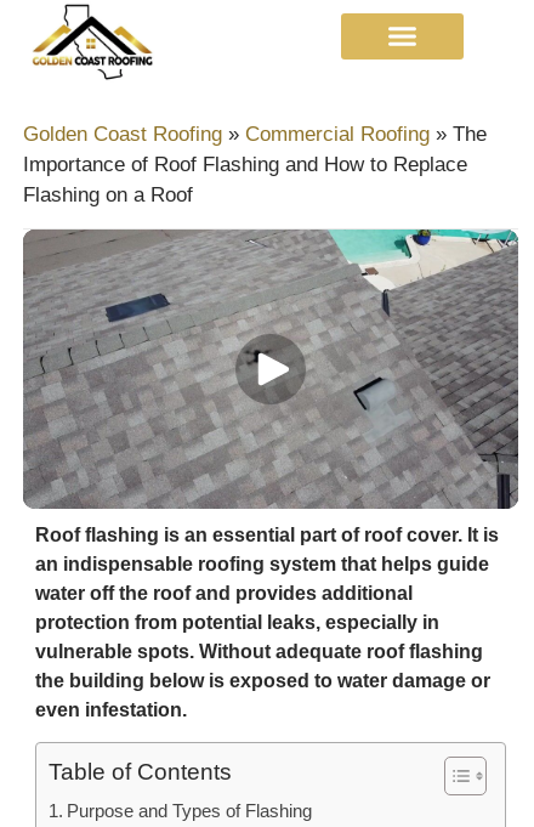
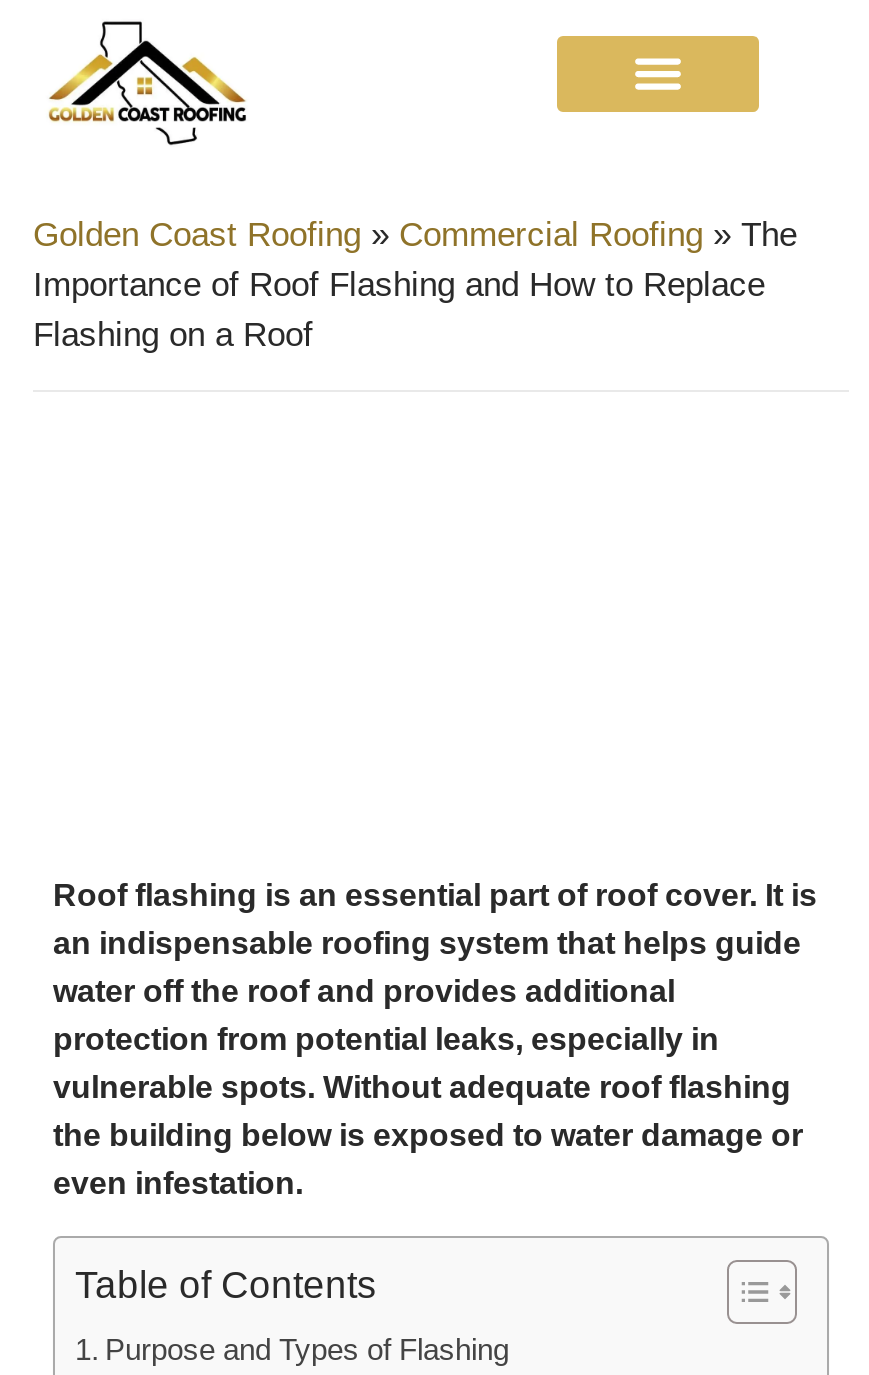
- [image]
